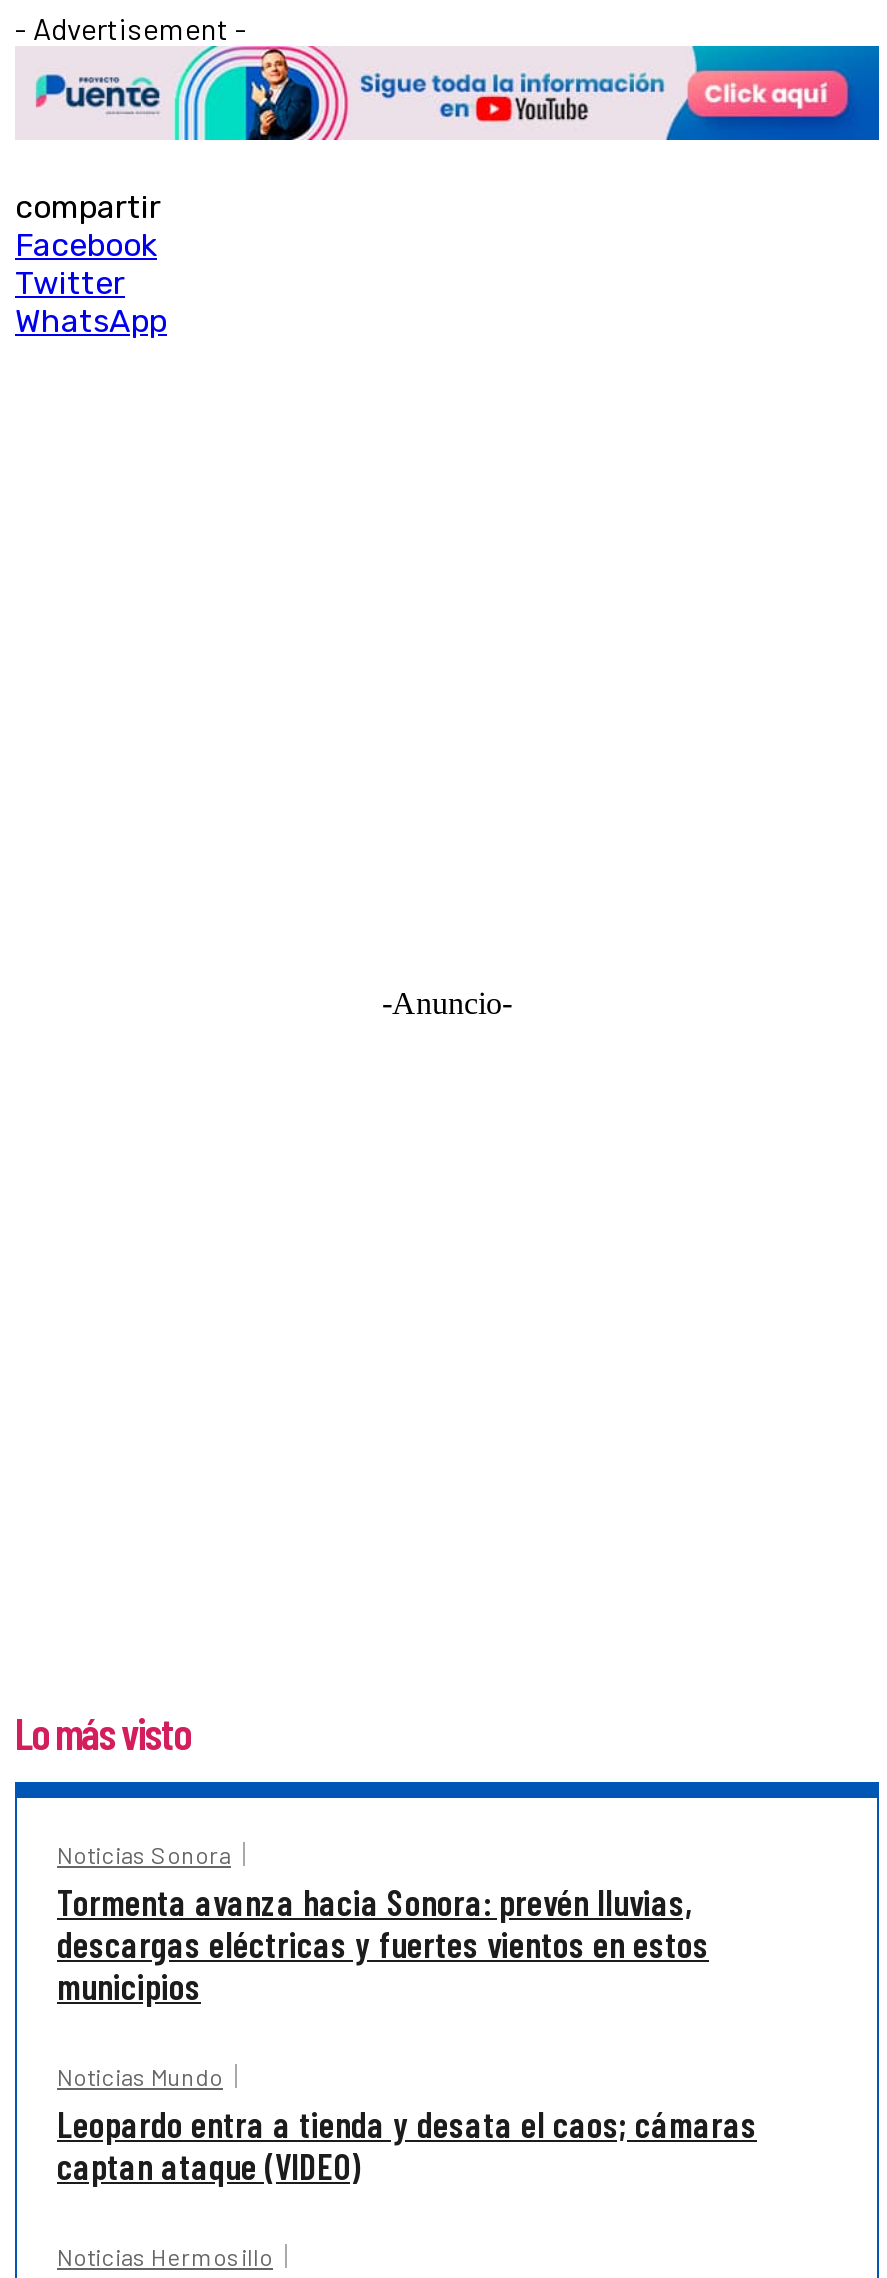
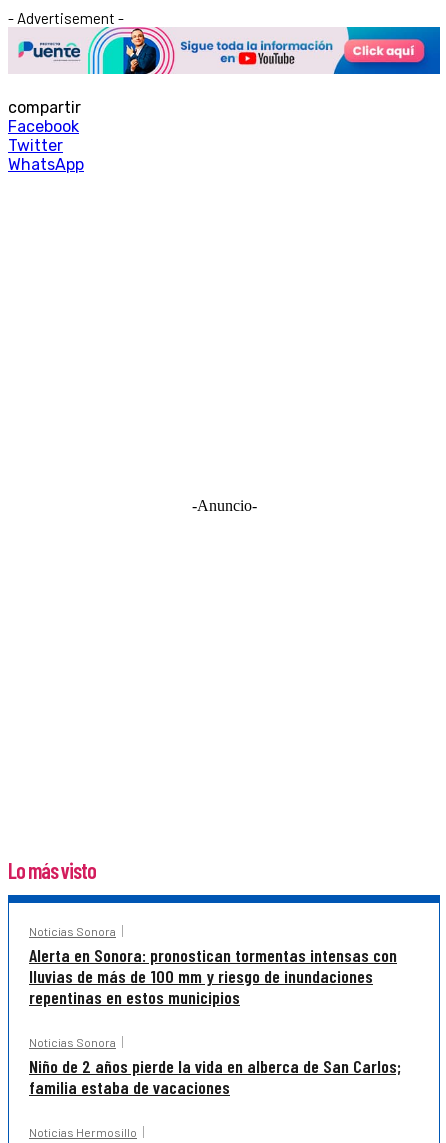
- Tormenta avanza hacia Sonora: prevén lluvias,
- descargas eléctricas y fuertes vientos en estos
- municipios
+ Alerta en Sonora: pronostican tormentas intensas con
+ lluvias de más de 100 mm y riesgo de inundaciones
+ repentinas en estos municipios

- Noticias Mundo
- Leopardo entra a tienda y desata el caos; cámaras
- captan ataque (VIDEO)
+ Noticias Sonora
+ Niño de 2 años pierde la vida en alberca de San Carlos;
+ familia estaba de vacaciones
